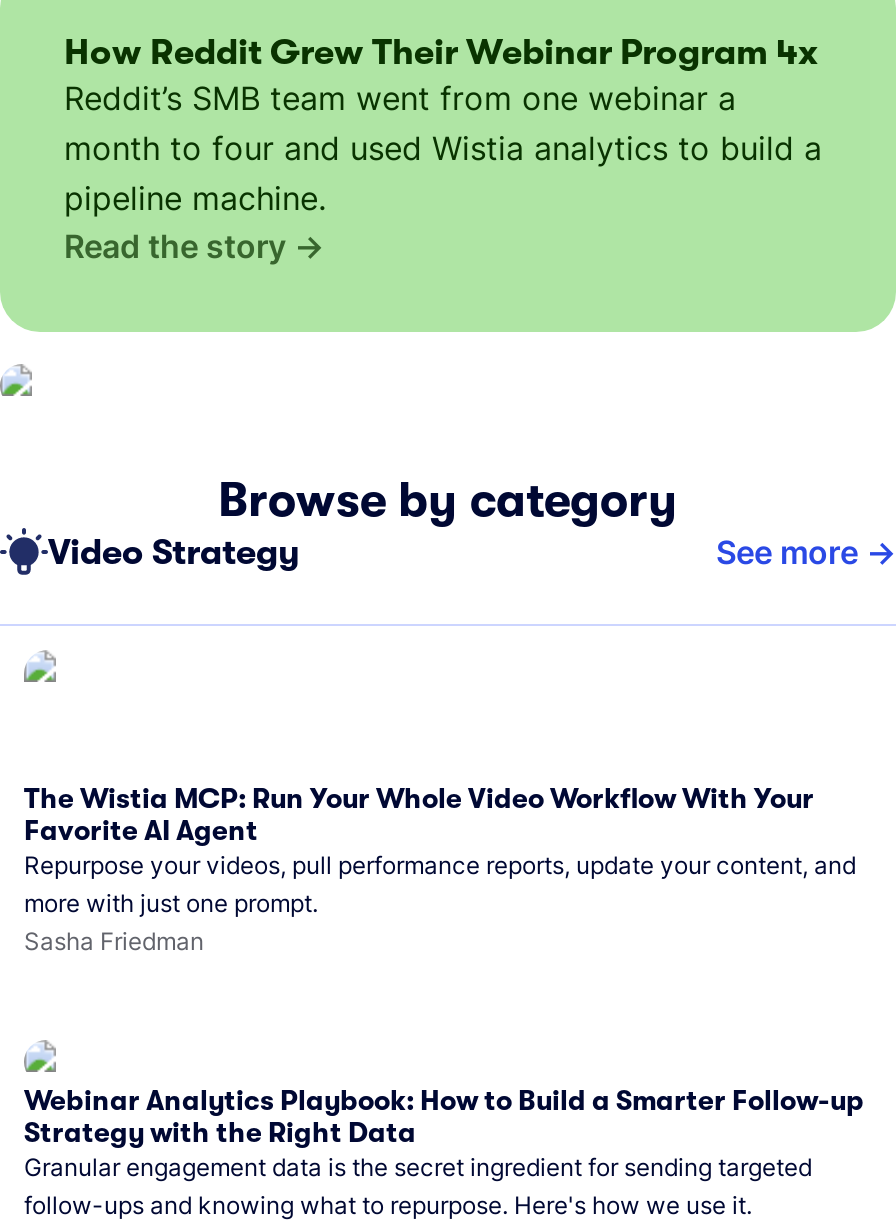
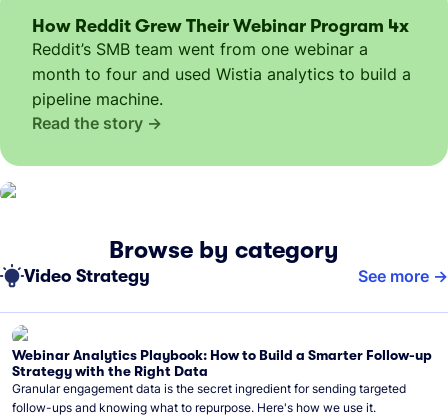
- The Wistia MCP: Run Your Whole Video Workflow With Your
- Favorite AI Agent
- Repurpose your videos, pull performance reports, update your content, and
- more with just one prompt.
- Sasha Friedman
